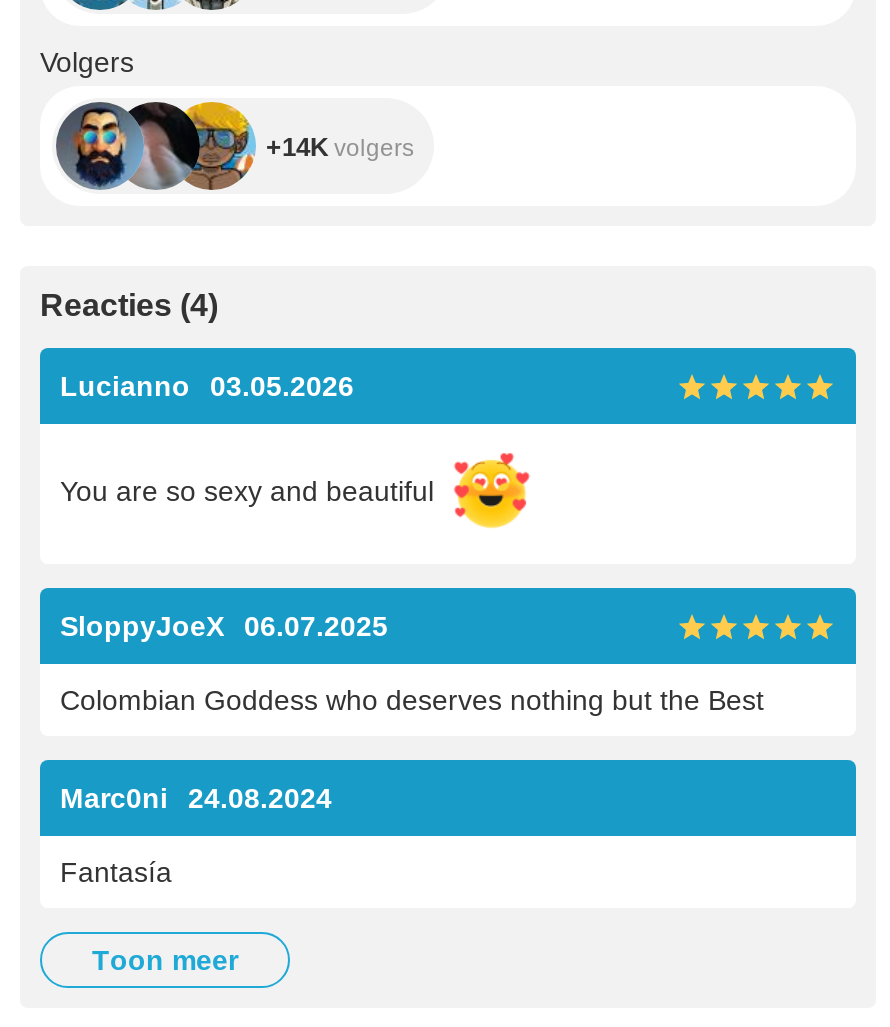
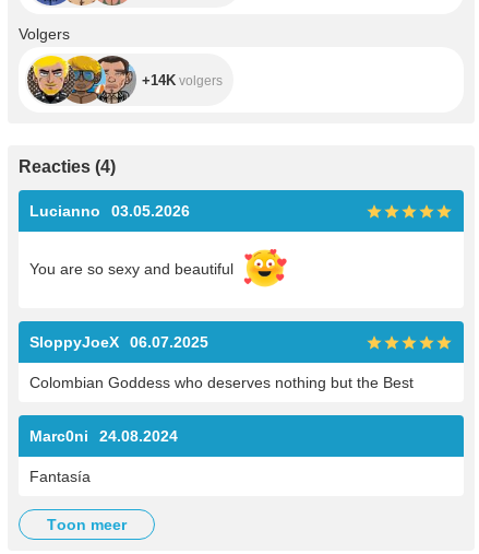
- [image]
+ [image]
